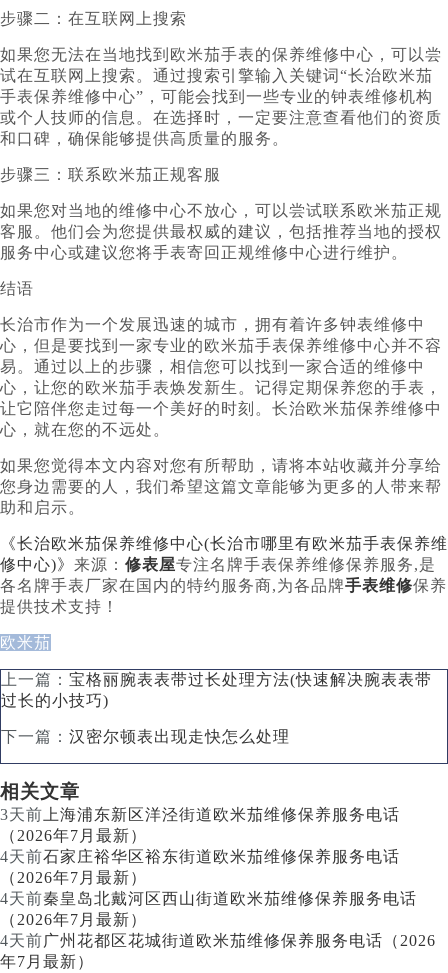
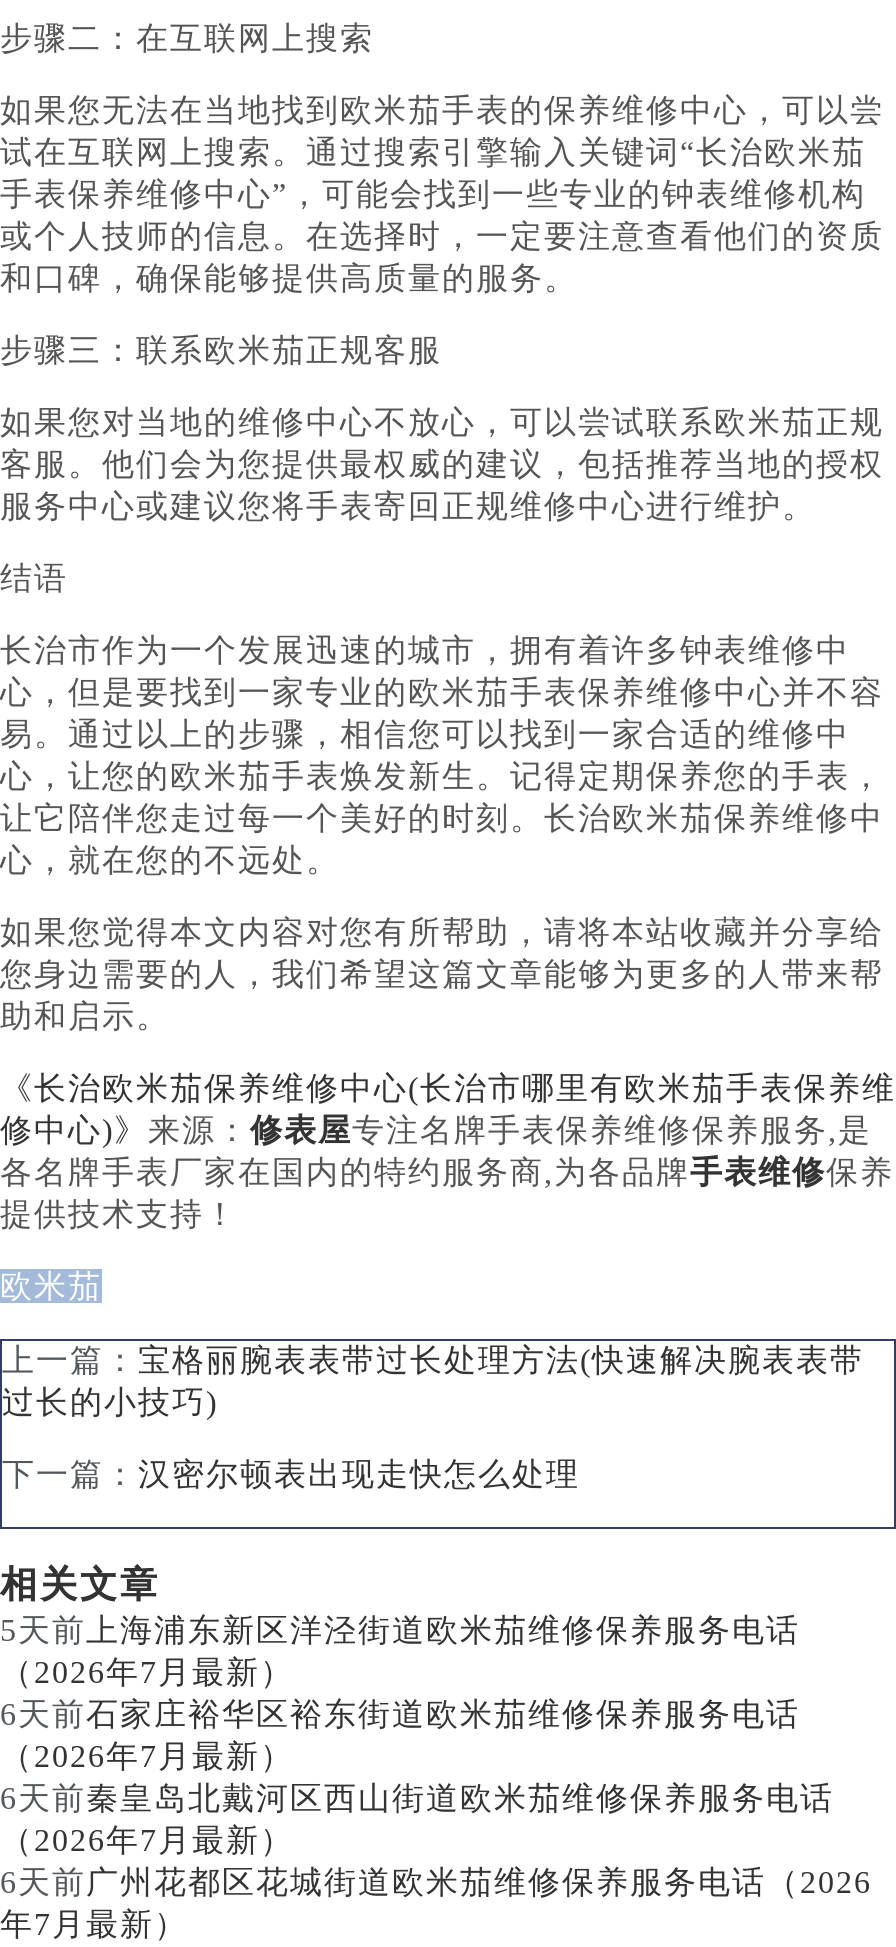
- 3天前上海浦东新区洋泾街道欧米茄维修保养服务电话
+ 5天前上海浦东新区洋泾街道欧米茄维修保养服务电话

- 4天前石家庄裕华区裕东街道欧米茄维修保养服务电话
+ 6天前石家庄裕华区裕东街道欧米茄维修保养服务电话

- 4天前秦皇岛北戴河区西山街道欧米茄维修保养服务电话
+ 6天前秦皇岛北戴河区西山街道欧米茄维修保养服务电话

- 4天前广州花都区花城街道欧米茄维修保养服务电话（2026
+ 6天前广州花都区花城街道欧米茄维修保养服务电话（2026
